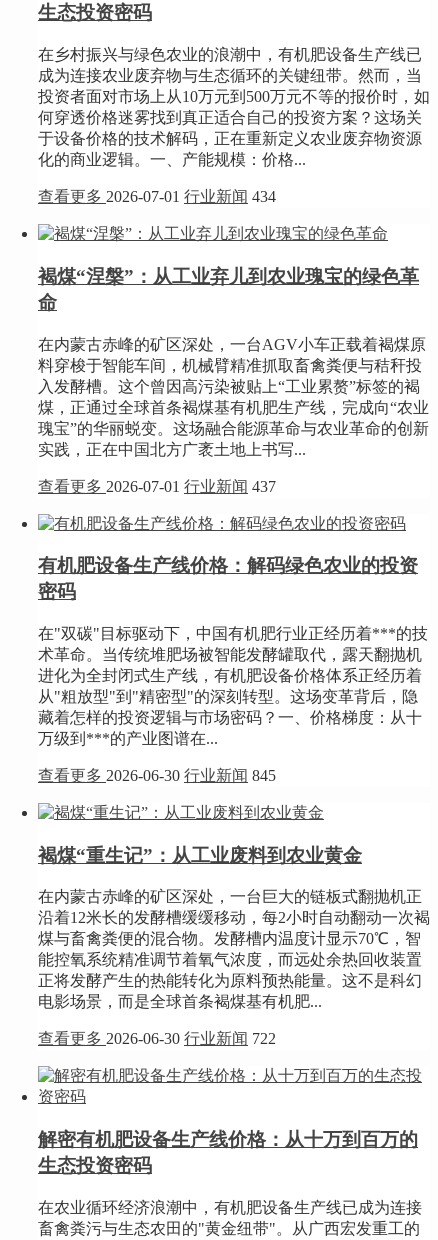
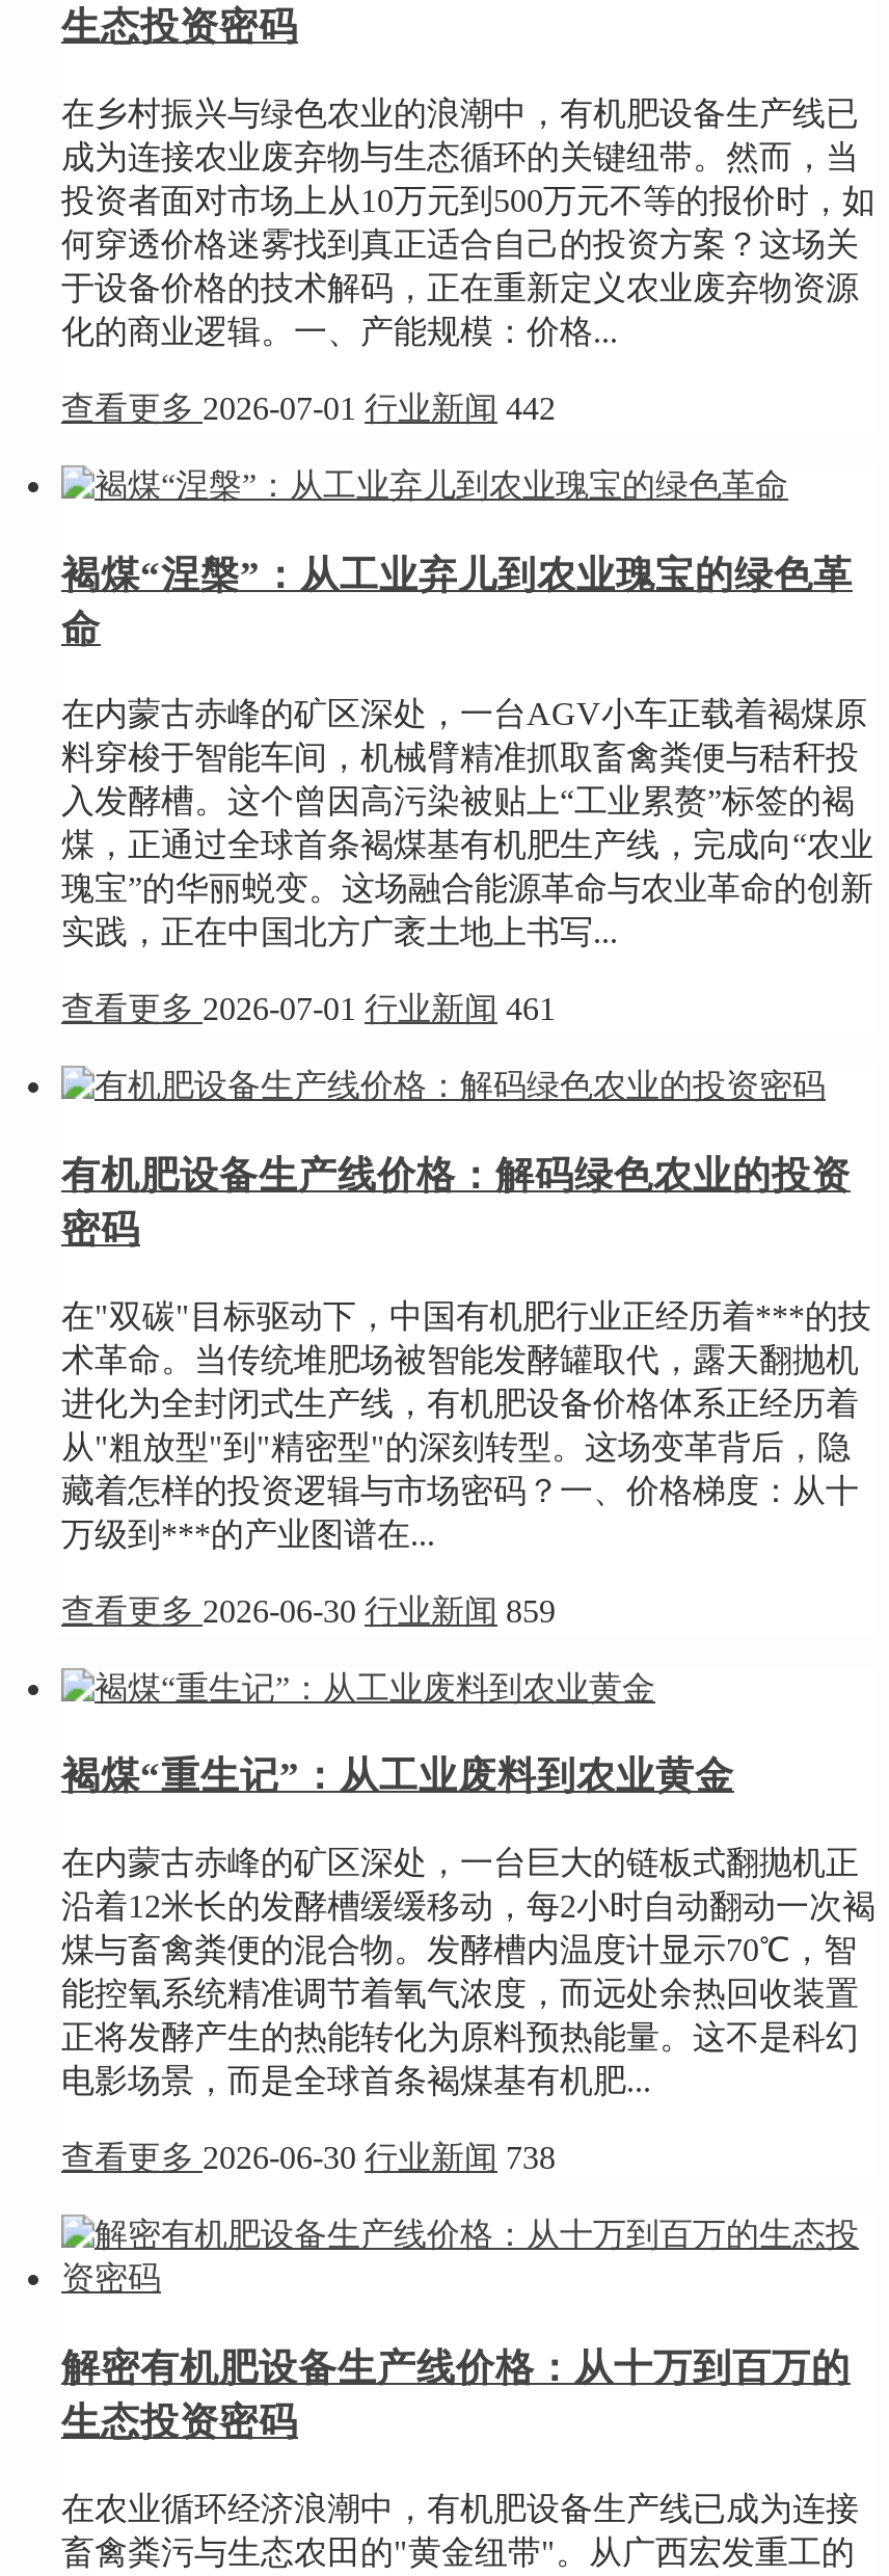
- 查看更多2026-07-01 行业新闻 434
+ 查看更多2026-07-01 行业新闻 442

- 查看更多2026-07-01 行业新闻 437
+ 查看更多2026-07-01 行业新闻 461

- 查看更多2026-06-30 行业新闻 845
+ 查看更多2026-06-30 行业新闻 859

- 查看更多2026-06-30 行业新闻 722
+ 查看更多2026-06-30 行业新闻 738
